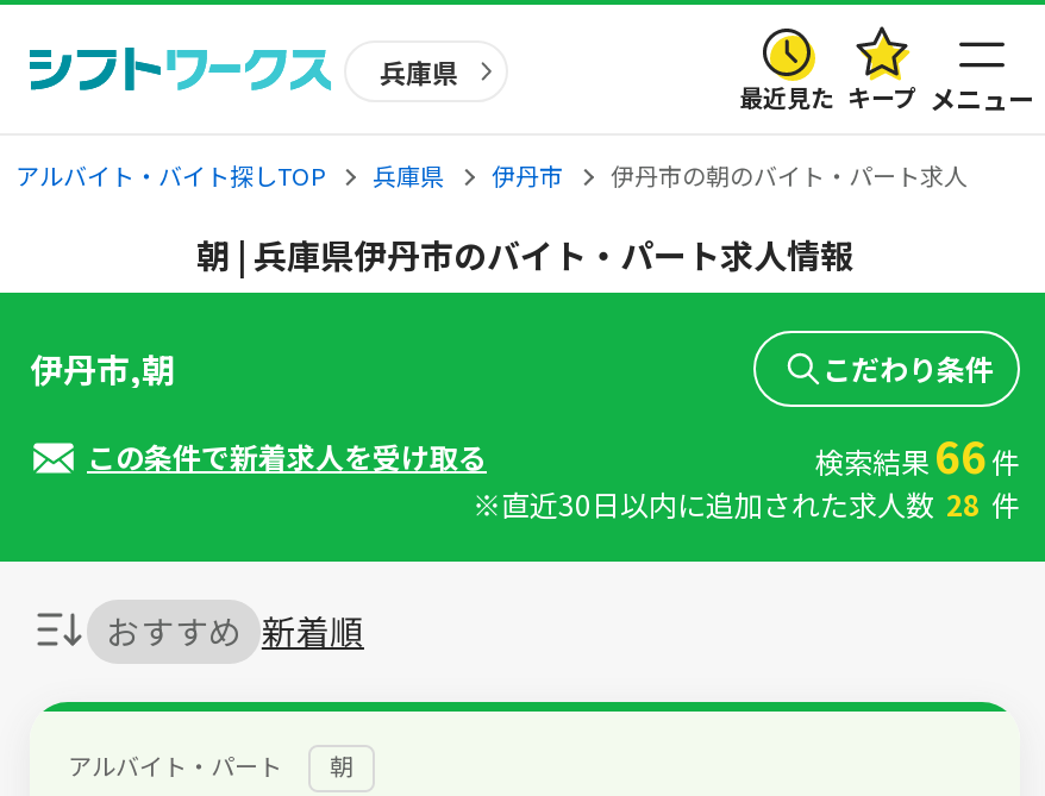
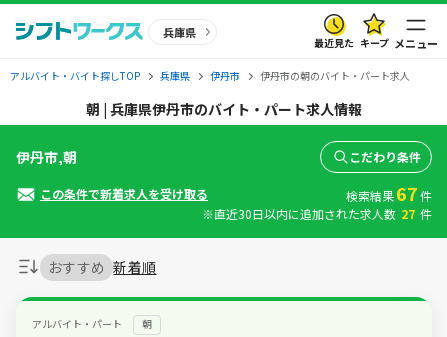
- 検索結果 66 件
+ 検索結果 67 件

- ※直近30日以内に追加された求人数 28 件
+ ※直近30日以内に追加された求人数 27 件
